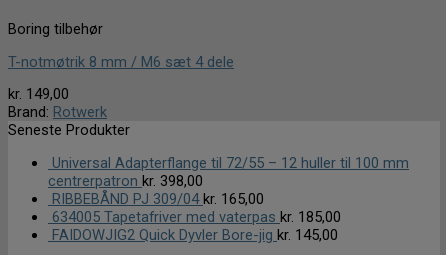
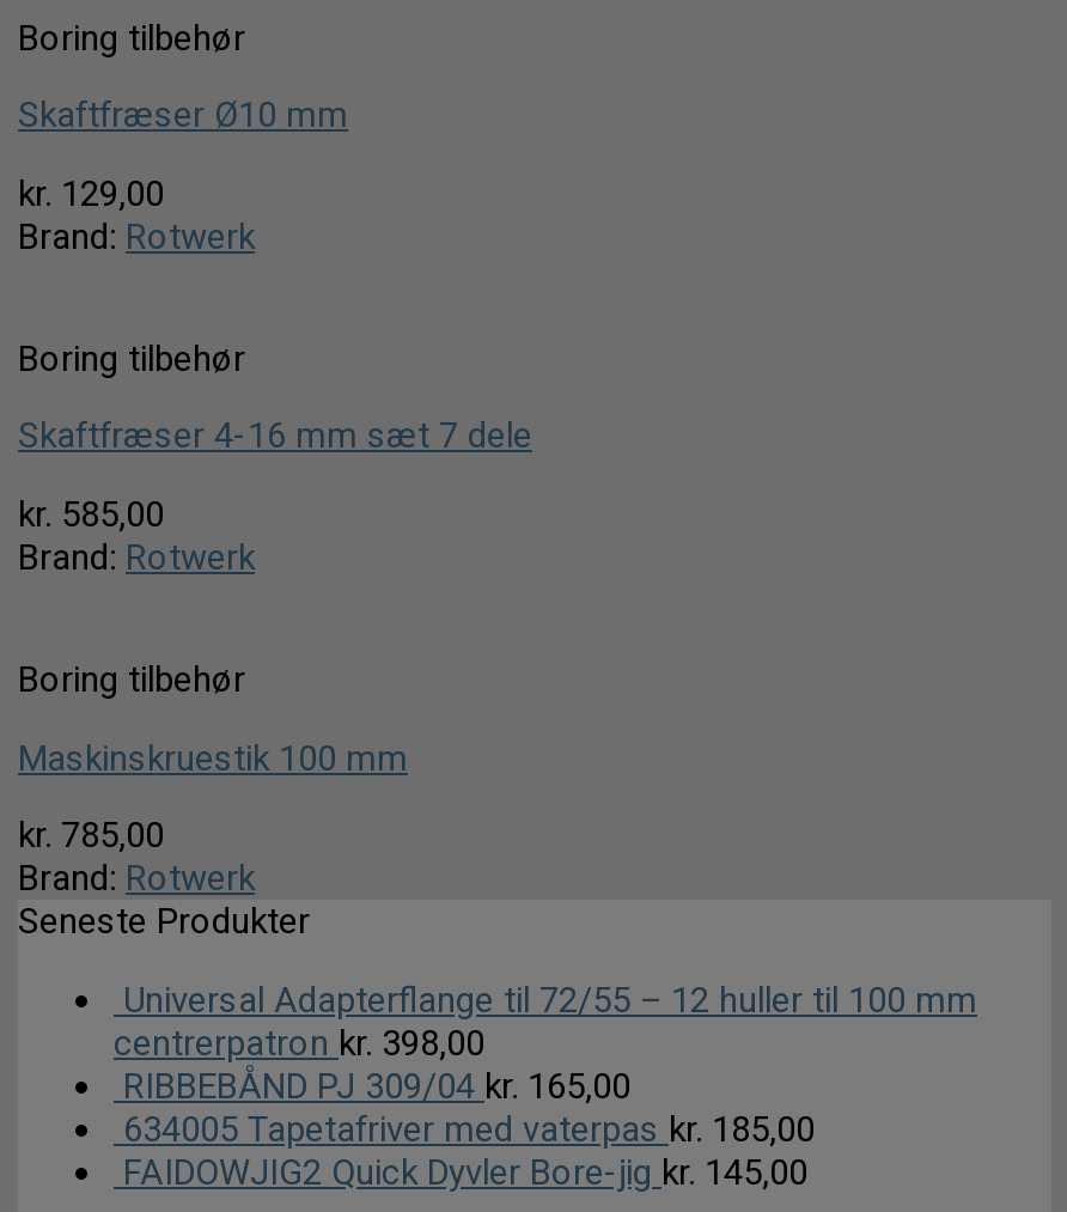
- T-notmøtrik 8 mm / M6 sæt 4 dele
- kr. 149,00
+ Skaftfræser Ø10 mm
+ kr. 129,00
+ Brand: Rotwerk
+ Boring tilbehør
+ Skaftfræser 4-16 mm sæt 7 dele
+ kr. 585,00
+ Brand: Rotwerk
+ Boring tilbehør
+ Maskinskruestik 100 mm
+ kr. 785,00
